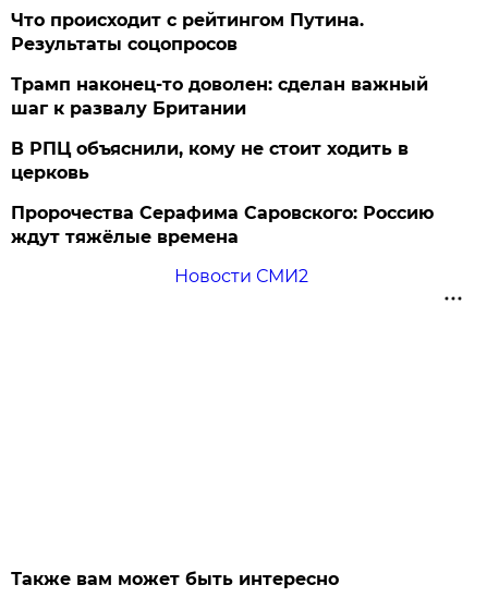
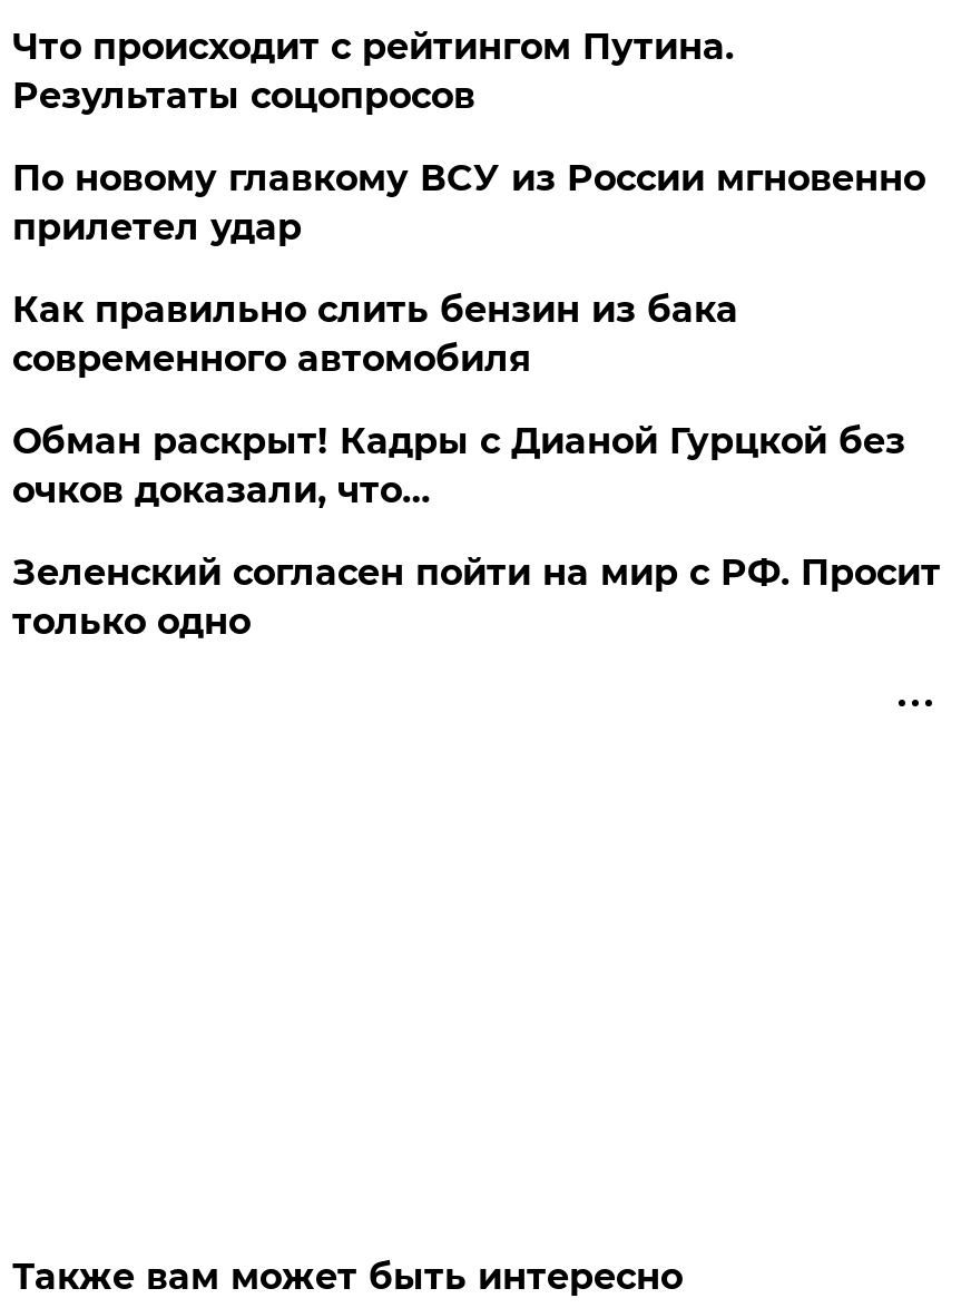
- Трамп наконец-то доволен: сделан важный
- шаг к развалу Британии
+ По новому главкому ВСУ из России мгновенно
+ прилетел удар

- В РПЦ объяснили, кому не стоит ходить в
- церковь
+ Как правильно слить бензин из бака
+ современного автомобиля

- Пророчества Серафима Саровского: Россию
- ждут тяжёлые времена
+ Обман раскрыт! Кадры с Дианой Гурцкой без
+ очков доказали, что…

- Новости СМИ2
+ Зеленский согласен пойти на мир с РФ. Просит
+ только одно
